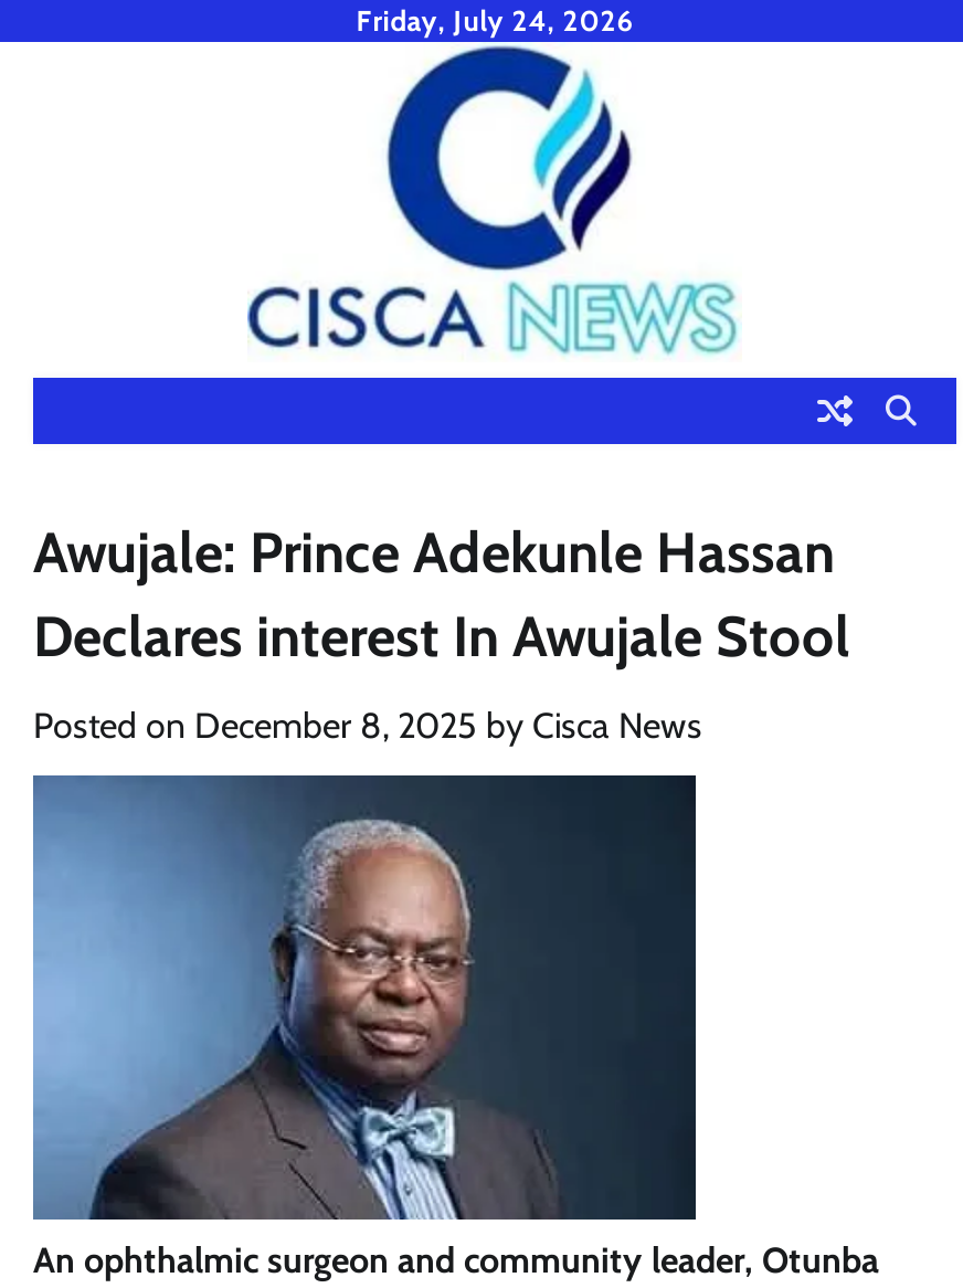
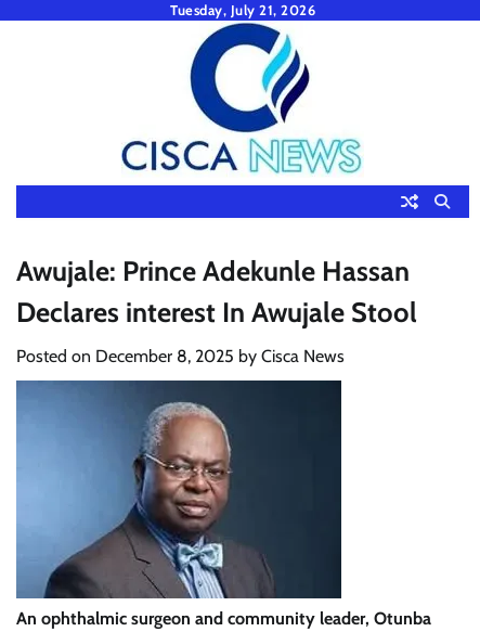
- Friday, July 24, 2026
+ Tuesday, July 21, 2026
